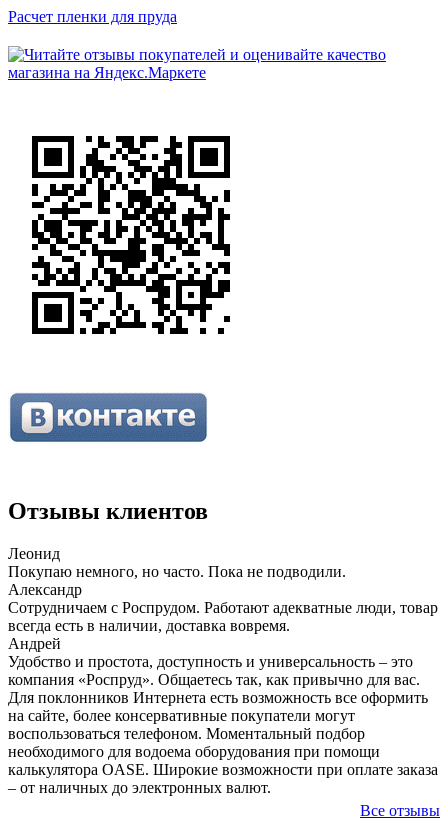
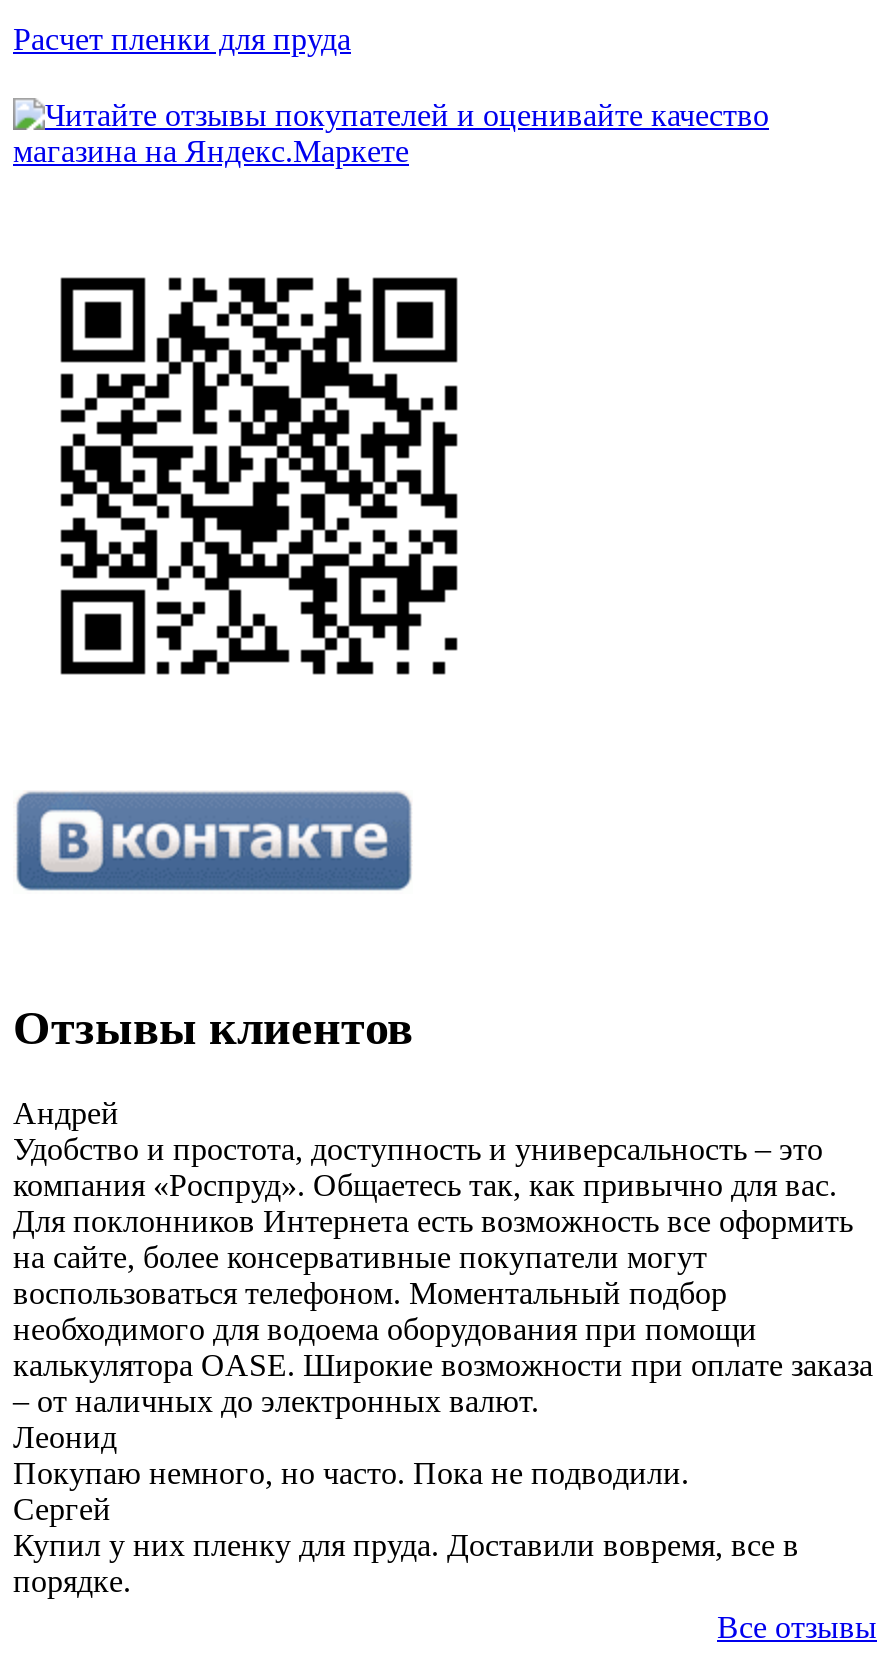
moved down: Леонид | Покупаю немного, но часто. Пока не подводили.

- Александр
- Сотрудничаем с Роспрудом. Работают адекватные люди, товар
- всегда есть в наличии, доставка вовремя.

moved up: Андрей | Удобство и простота, доступность и универсальность – это | компания «Роспруд». Общаетесь так, как привычно для вас. | ... | калькулятора OASE. Широкие возможности при оплате заказа | – от наличных до электронных валют.

+ Сергей
+ Купил у них пленку для пруда. Доставили вовремя, все в
+ порядке.
